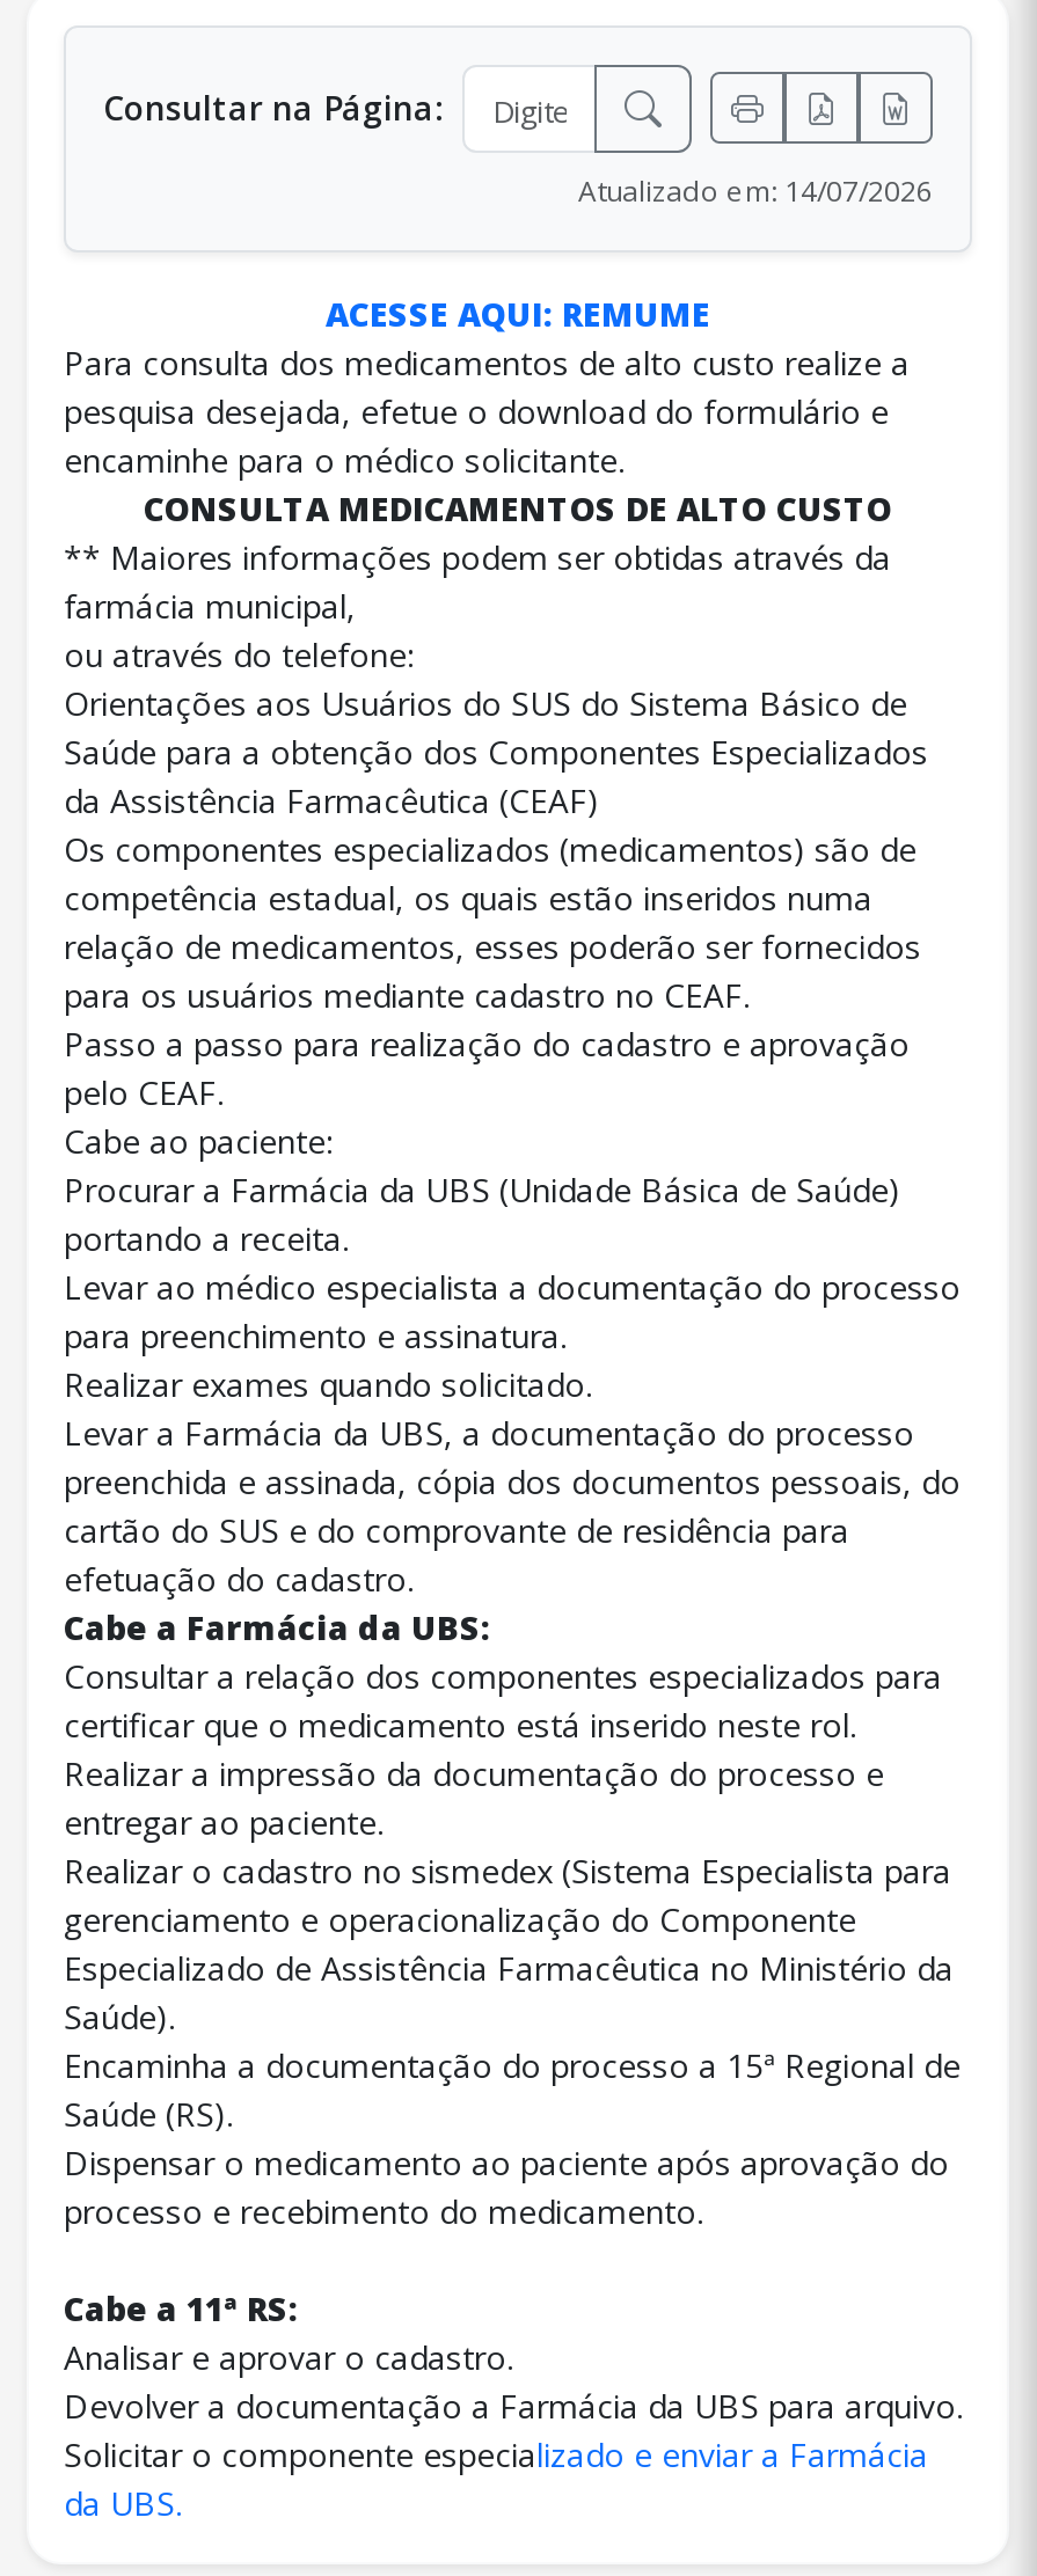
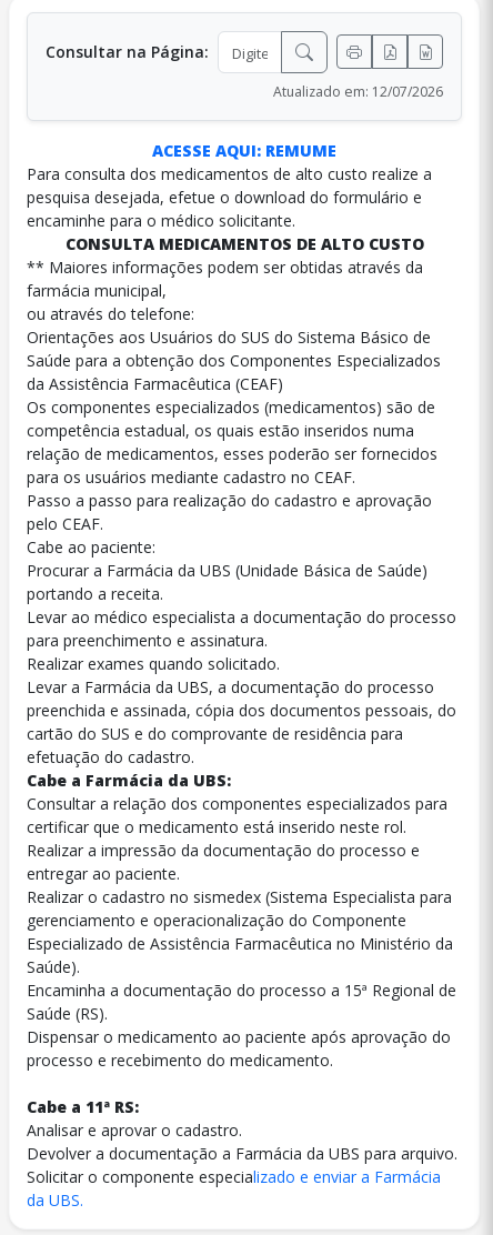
- Atualizado em: 14/07/2026
+ Atualizado em: 12/07/2026
